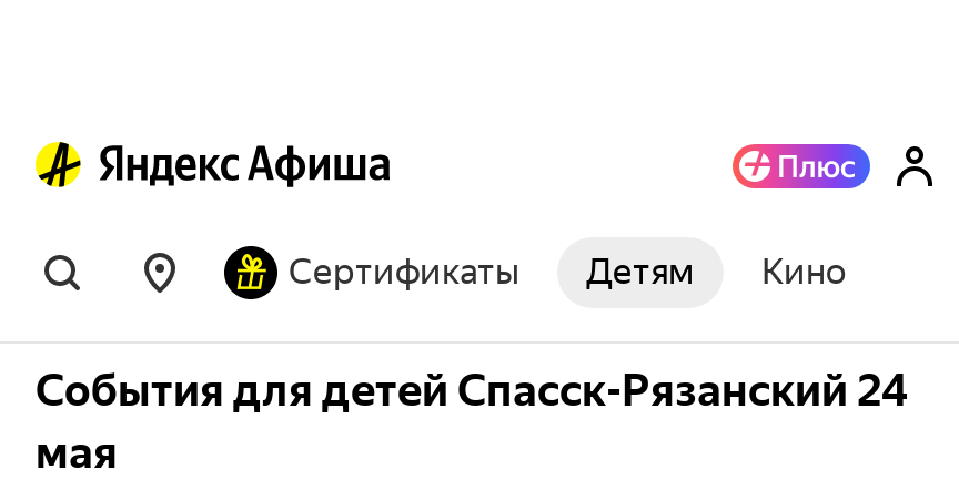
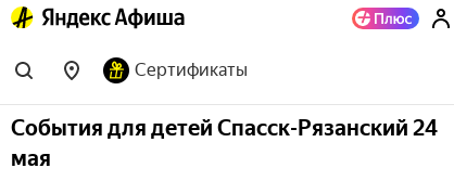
- Детям
- Кино
